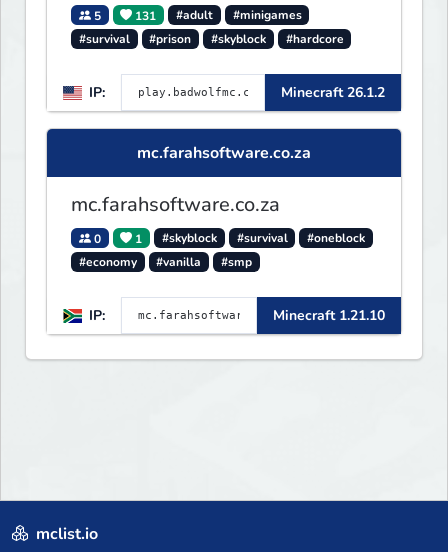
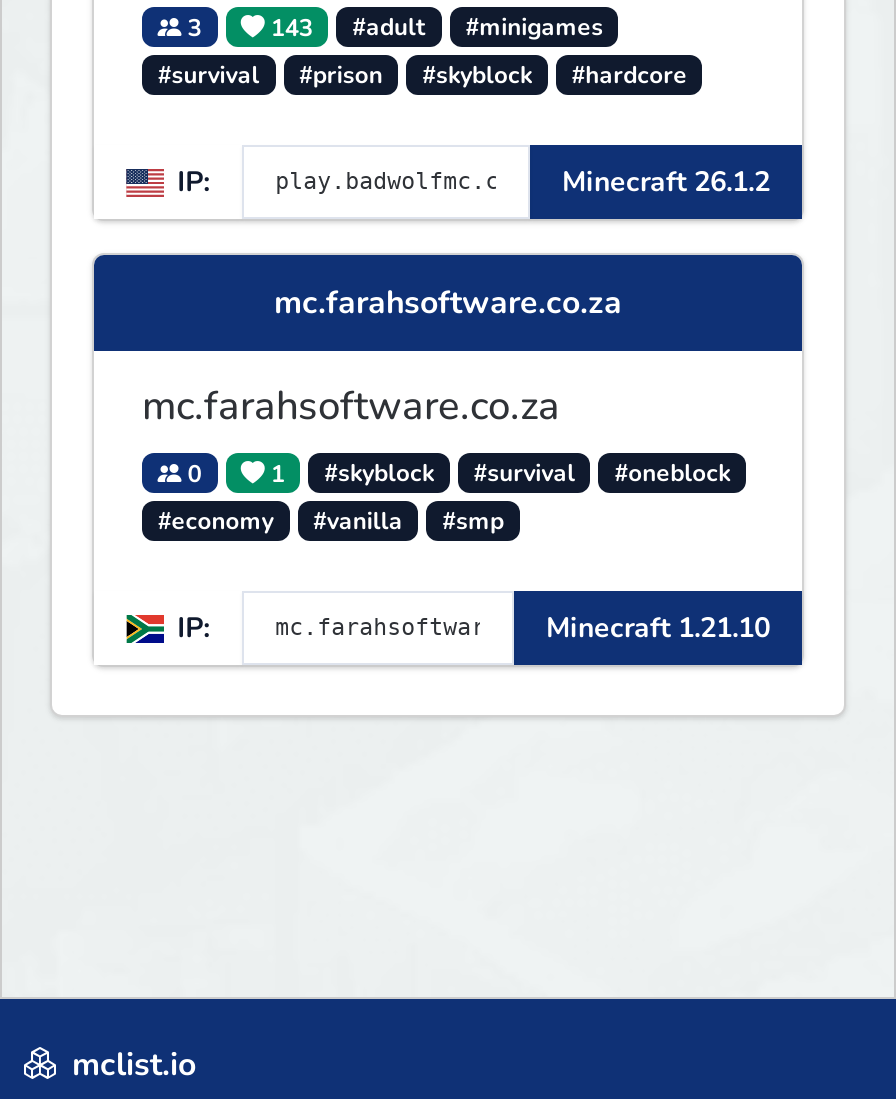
- 5
+ 3

- 131
+ 143
